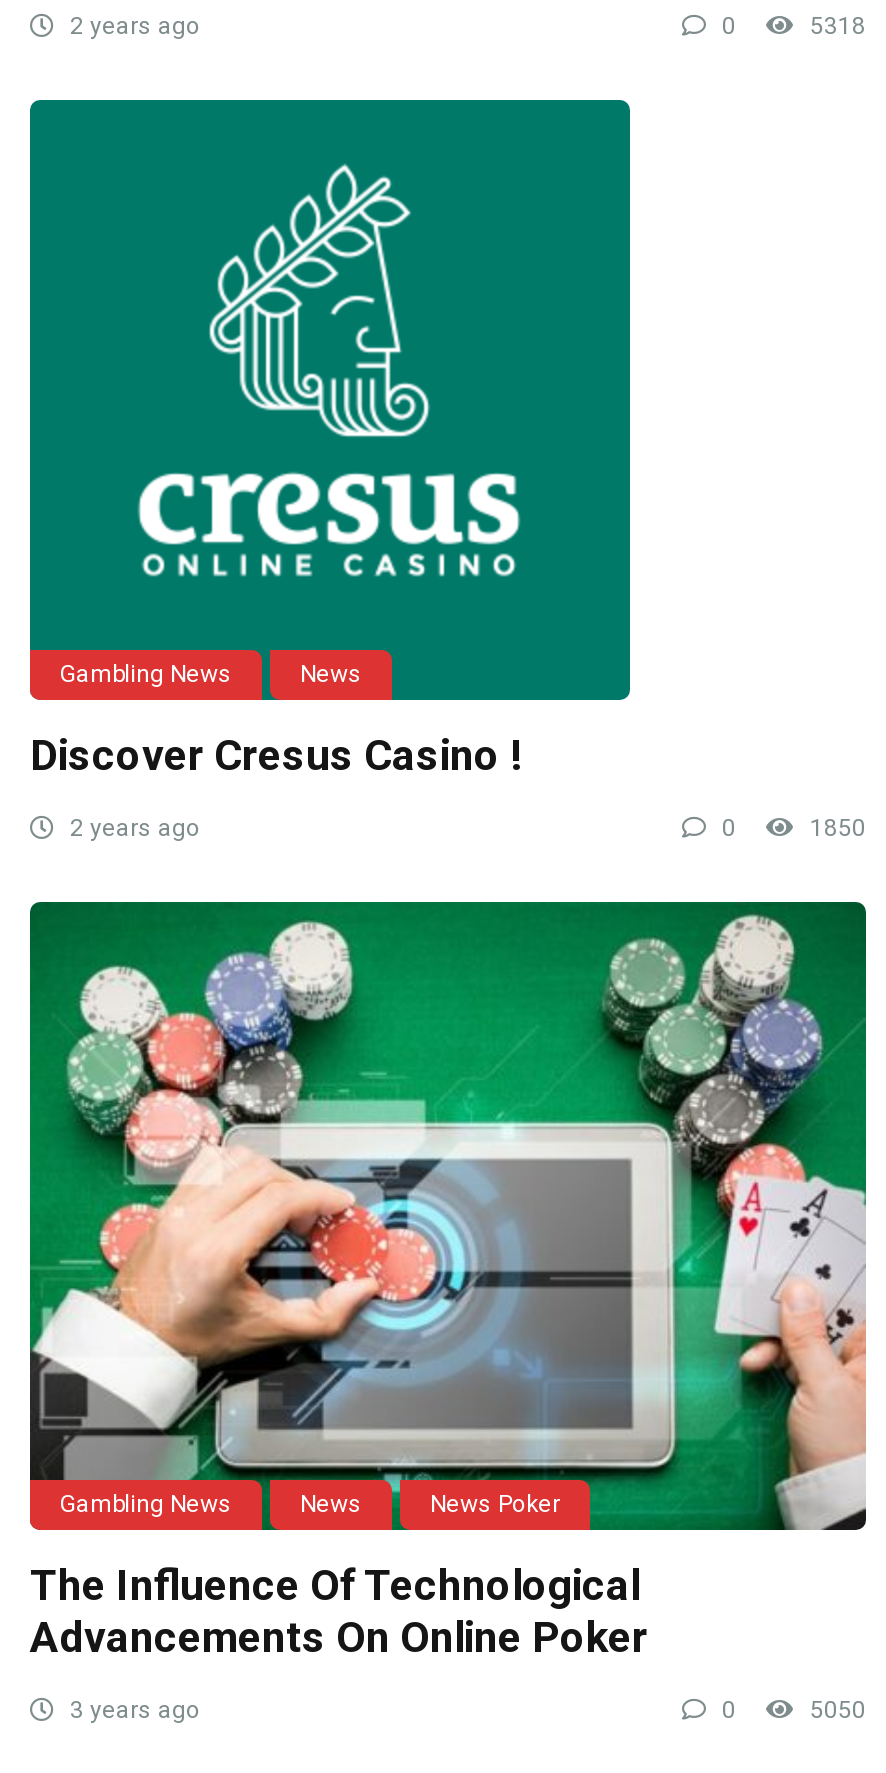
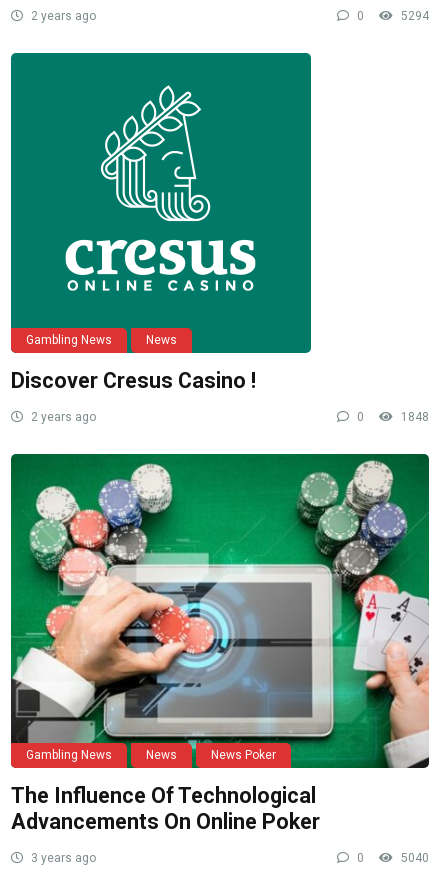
- 5318
+ 5294

- 1850
+ 1848

- 5050
+ 5040
